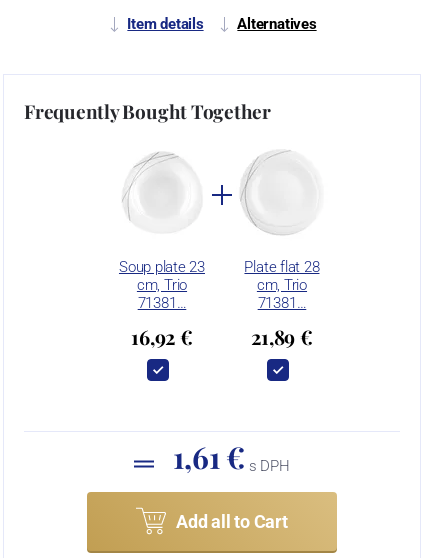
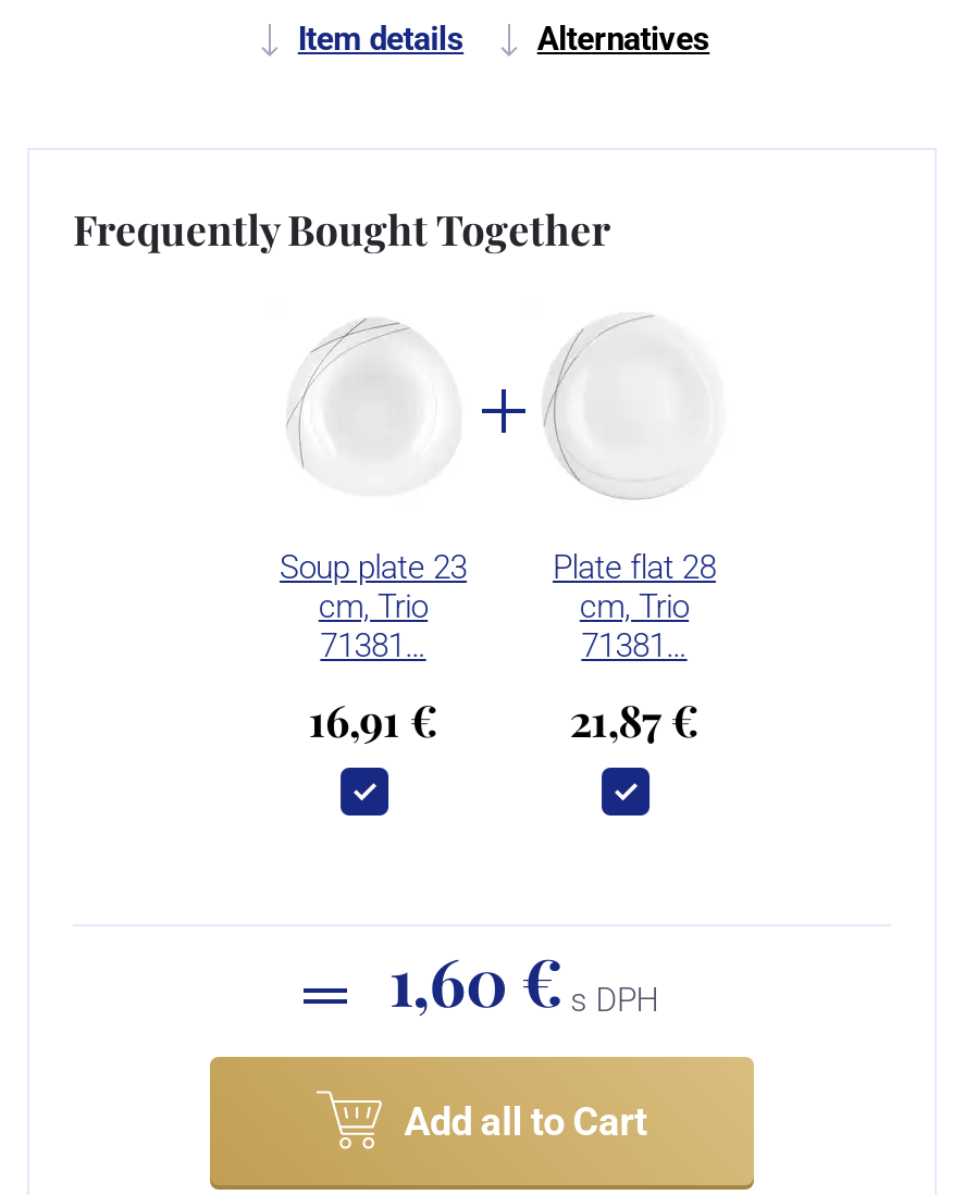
- 16,92 €
+ 16,91 €

- 21,89 €
+ 21,87 €

- 1,61 € s DPH
+ 1,60 € s DPH
